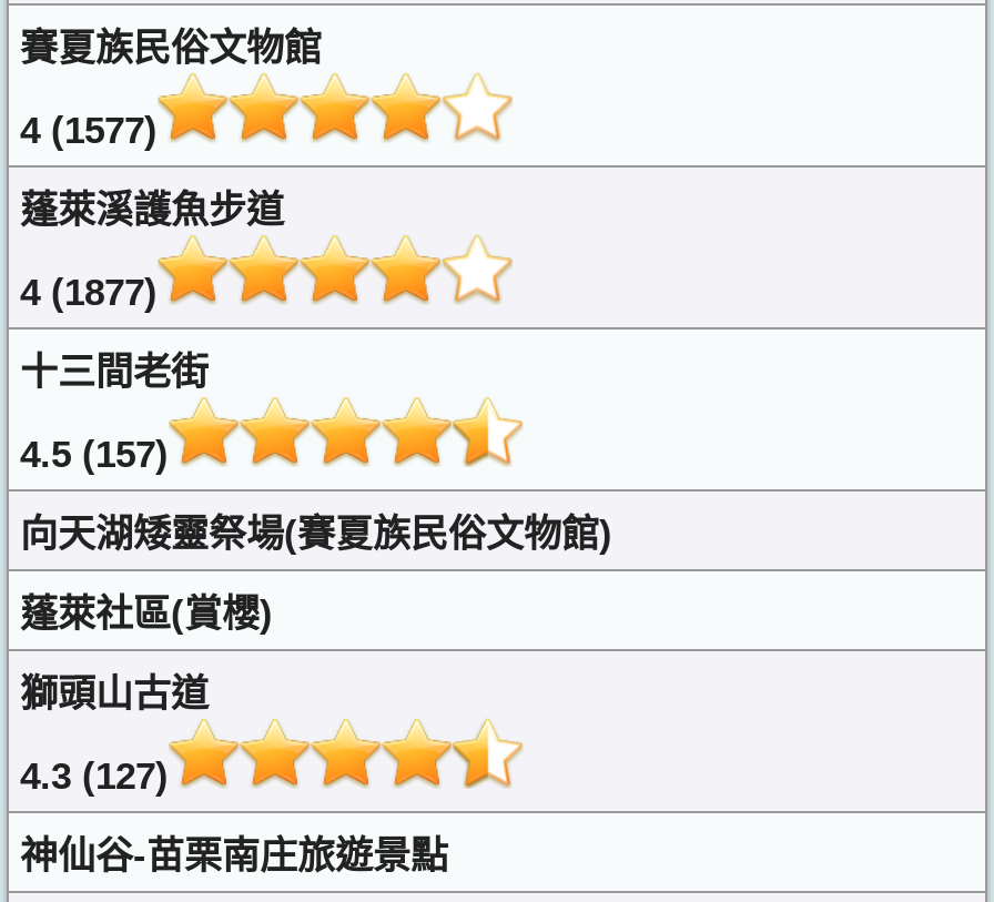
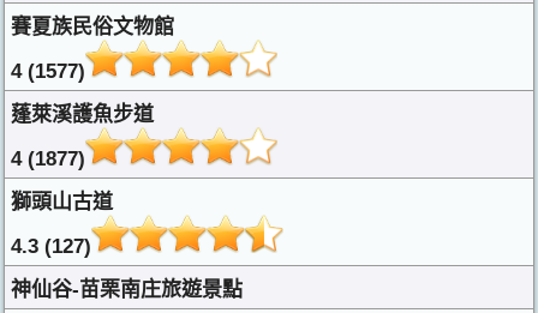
- 十三間老街
- 4.5 (157)
- 向天湖矮靈祭場(賽夏族民俗文物館)
- 蓬萊社區(賞櫻)
